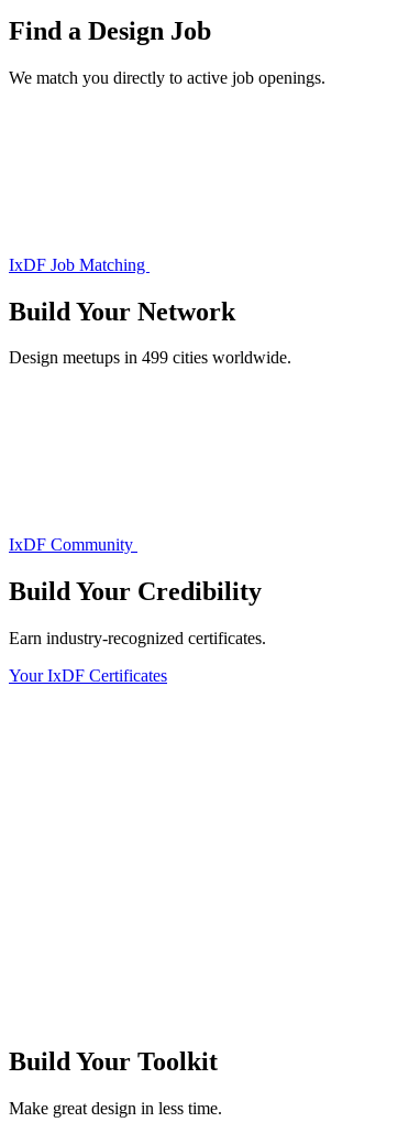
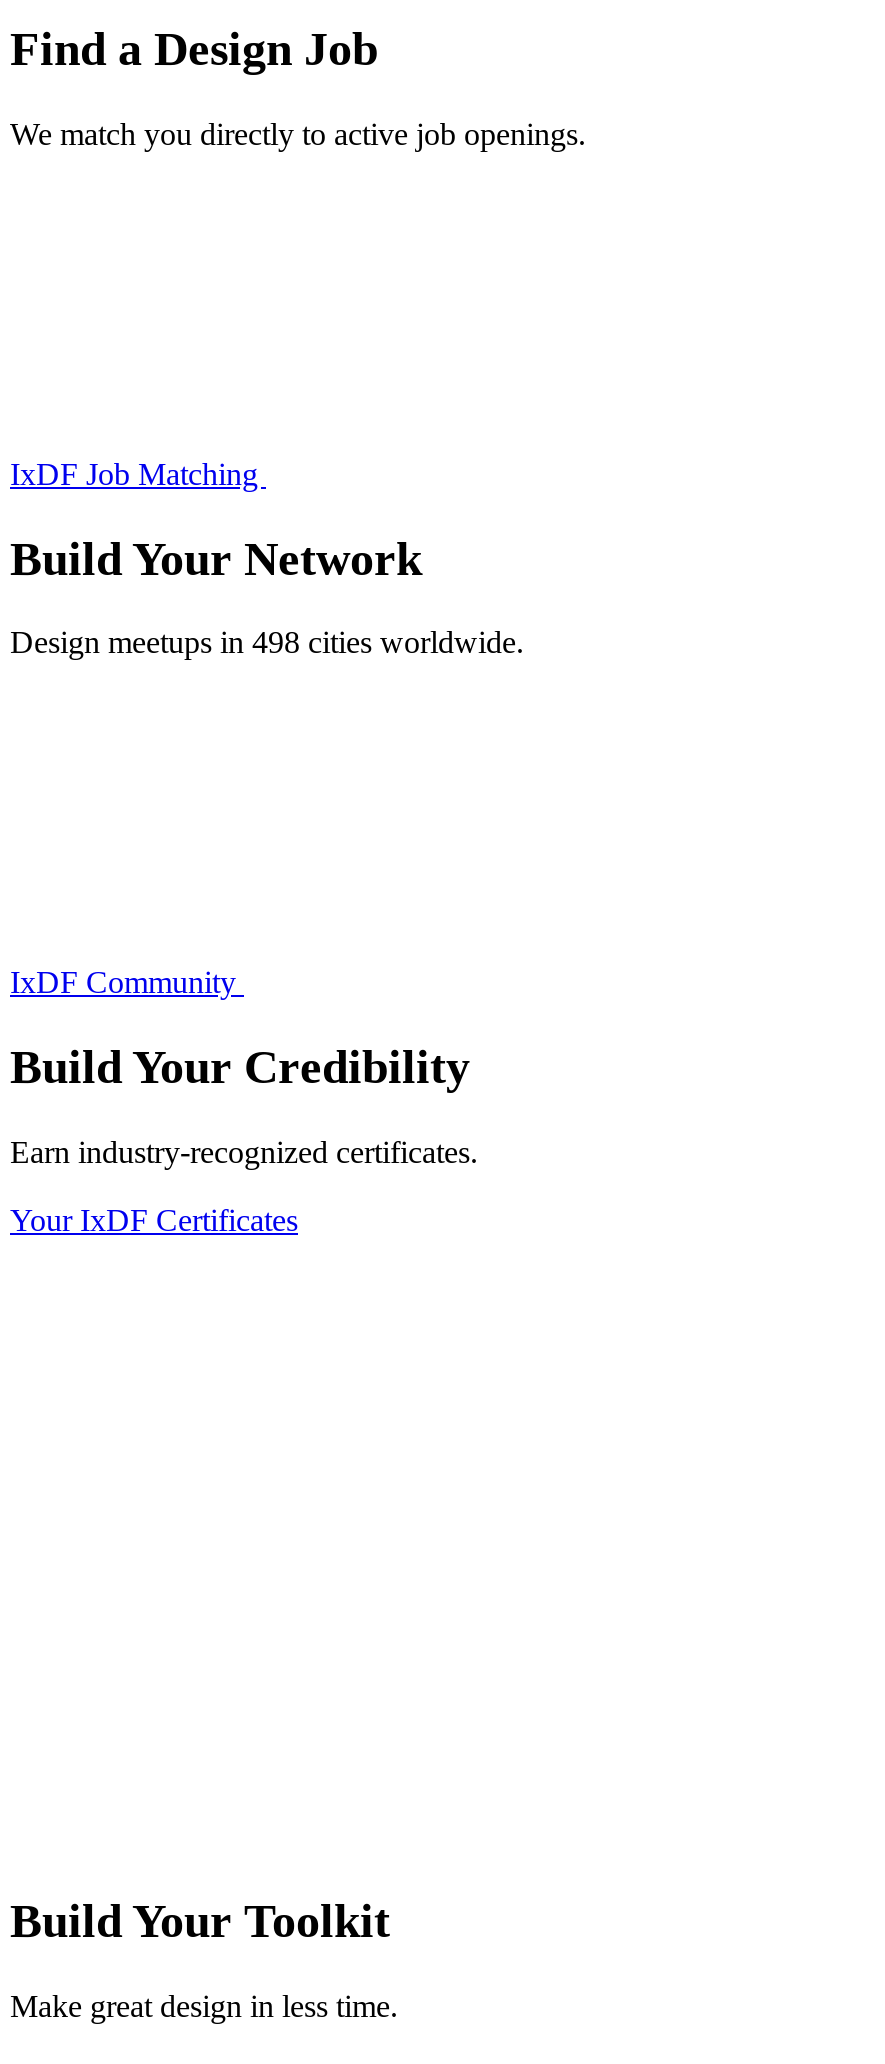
- Design meetups in 499 cities worldwide.
+ Design meetups in 498 cities worldwide.
